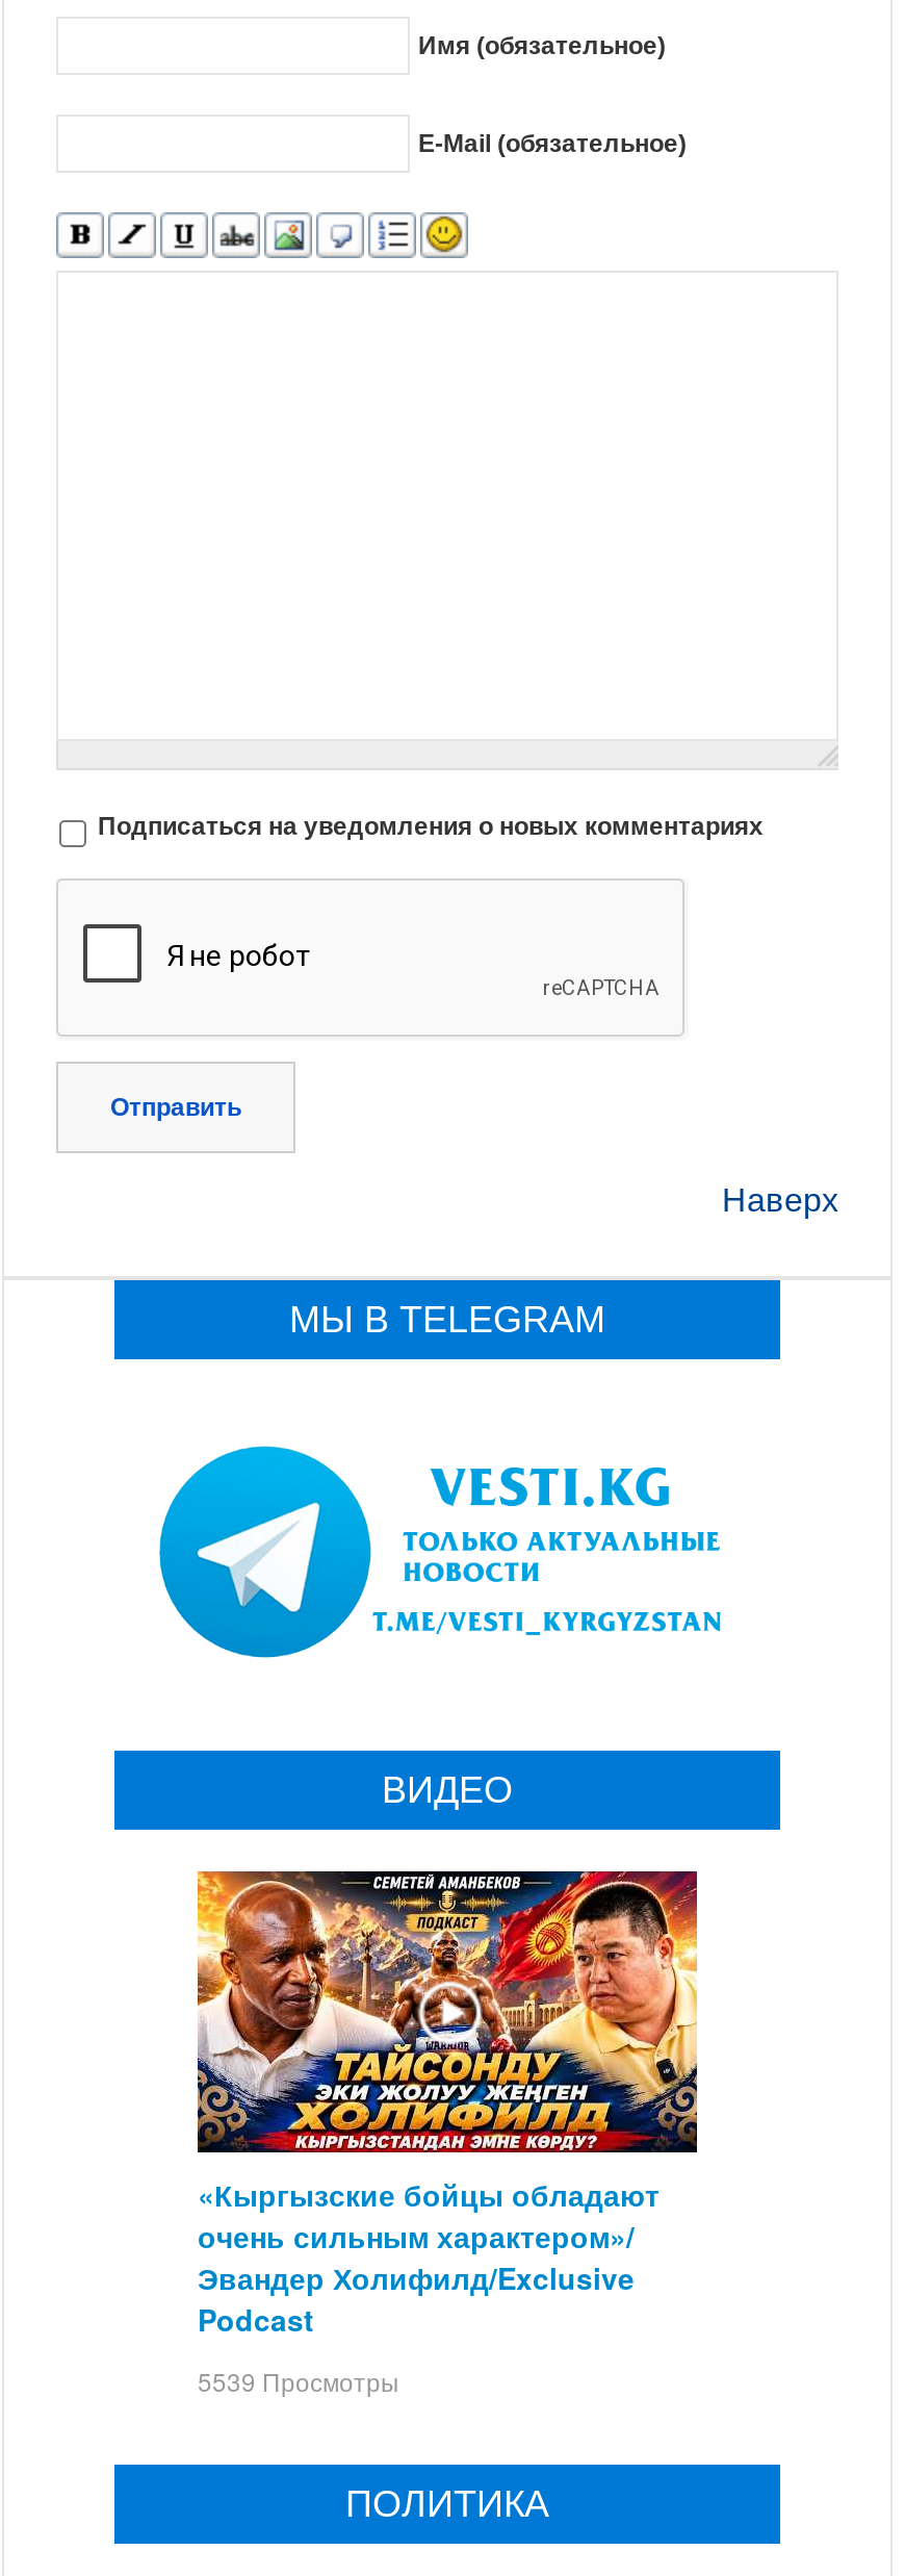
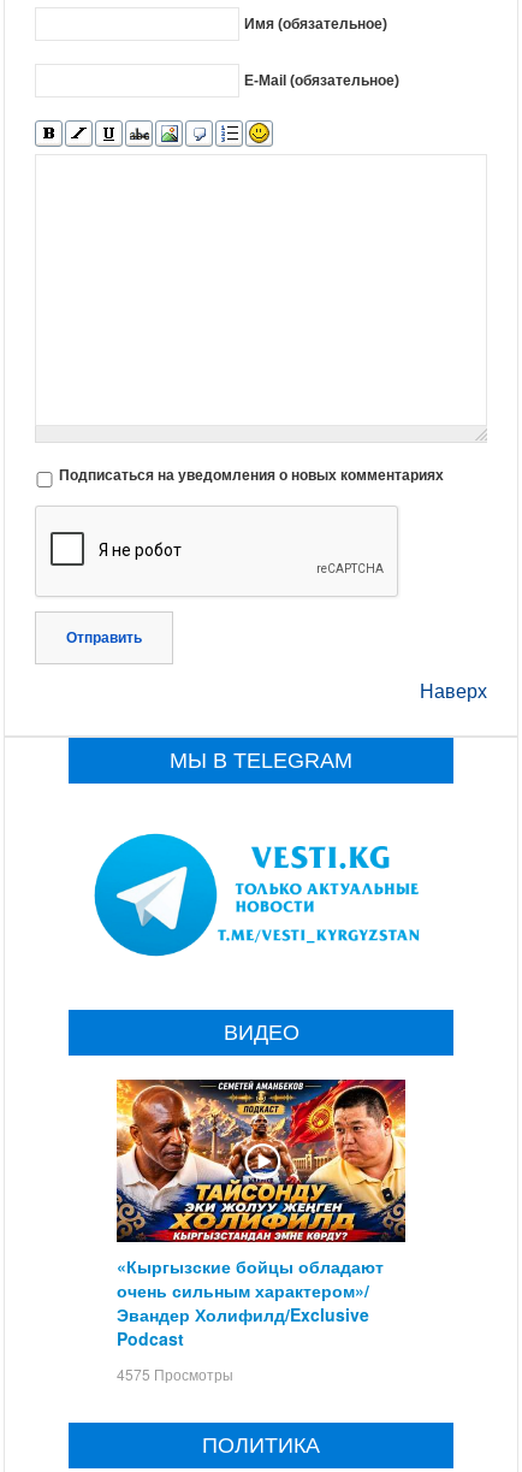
- 5539 Просмотры
+ 4575 Просмотры
